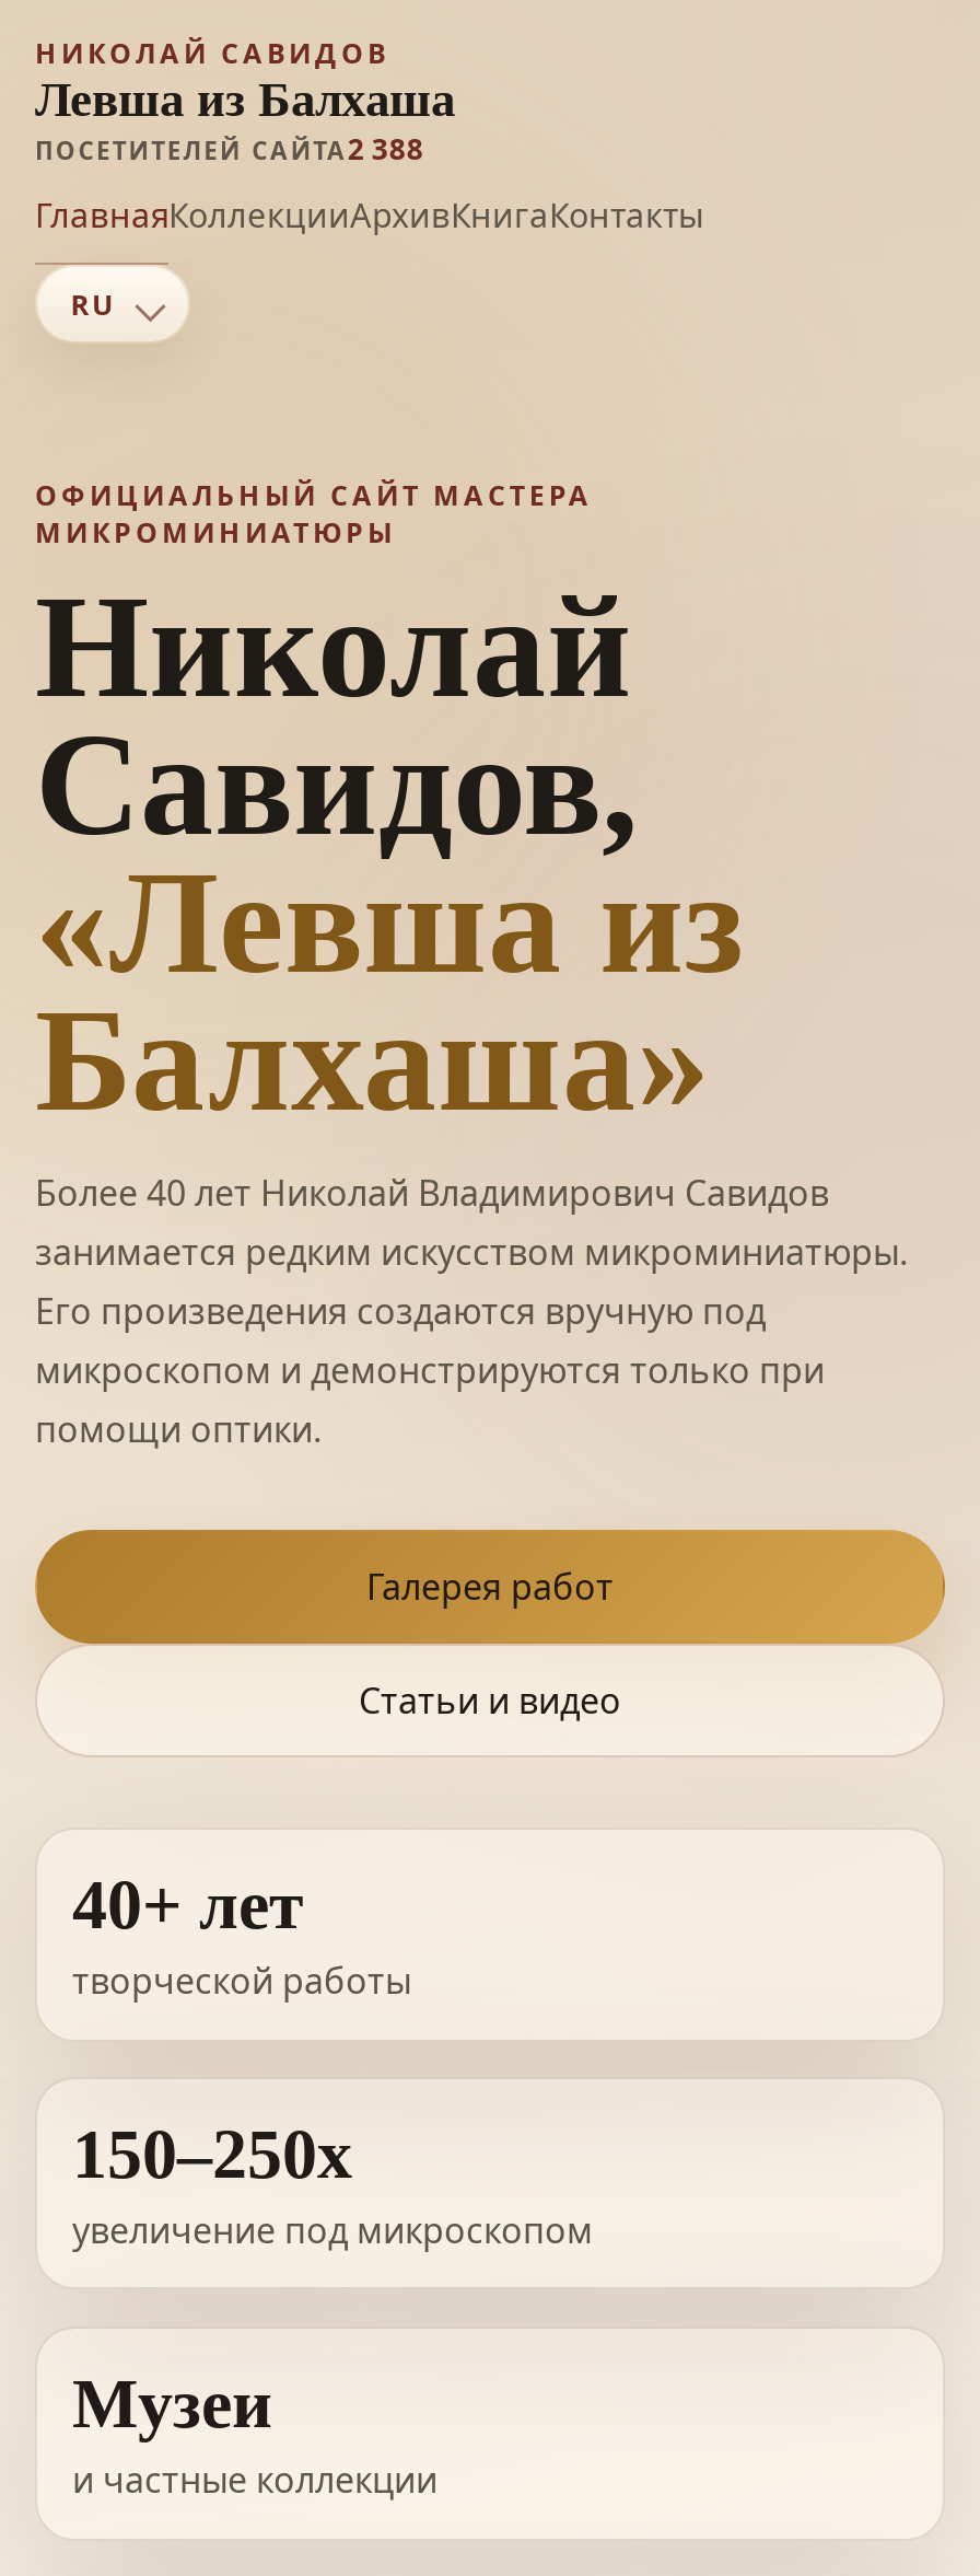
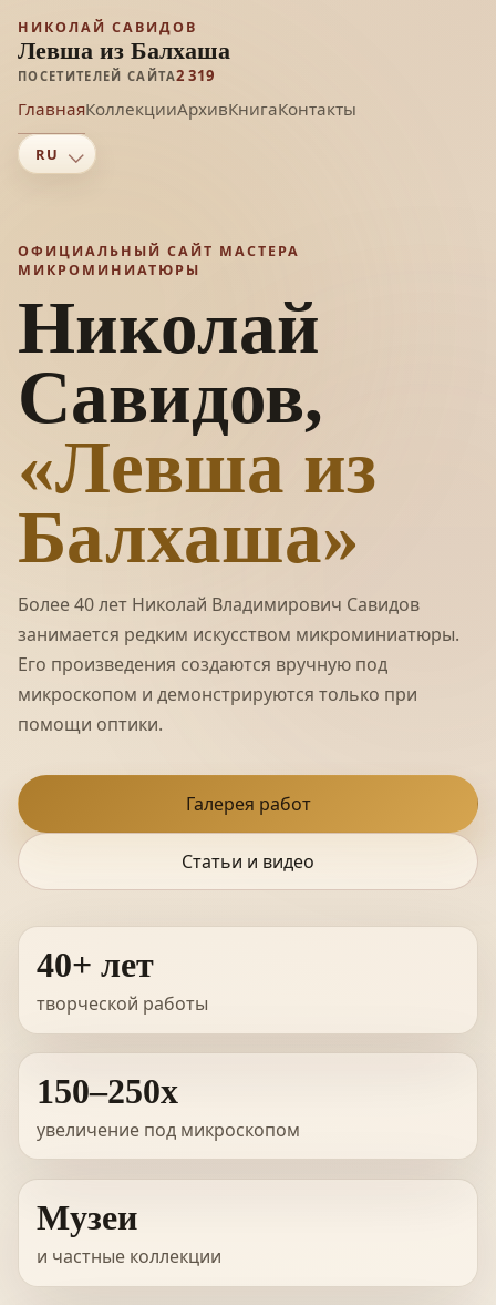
- ПОСЕТИТЕЛЕЙ САЙТА2 388
+ ПОСЕТИТЕЛЕЙ САЙТА2 319
